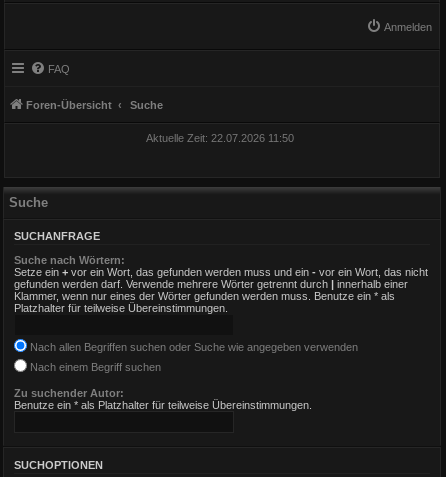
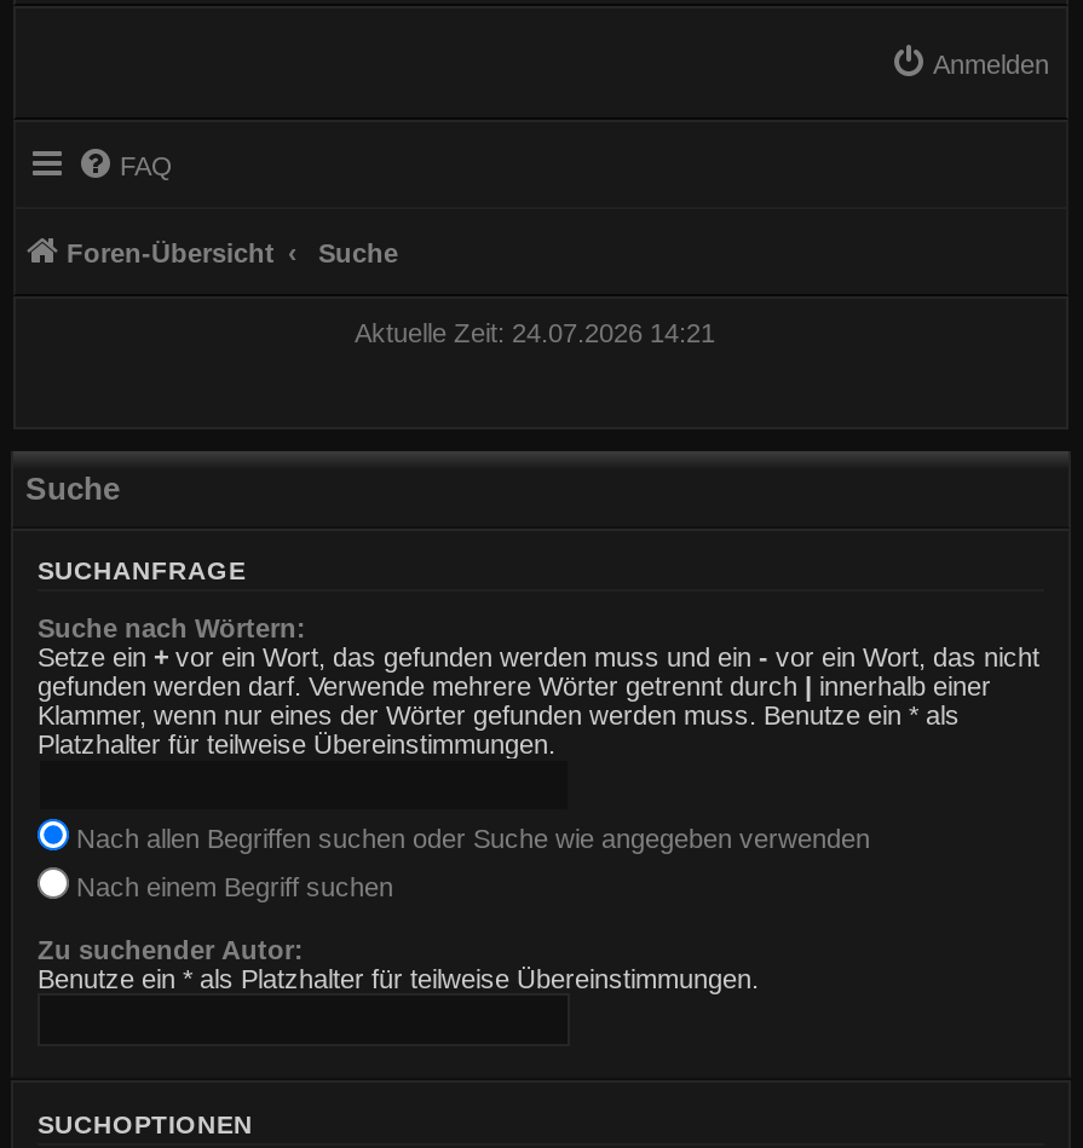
- Aktuelle Zeit: 22.07.2026 11:50
+ Aktuelle Zeit: 24.07.2026 14:21
